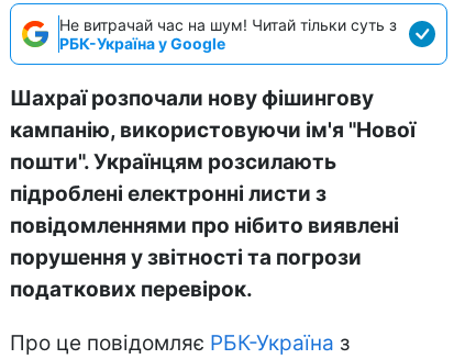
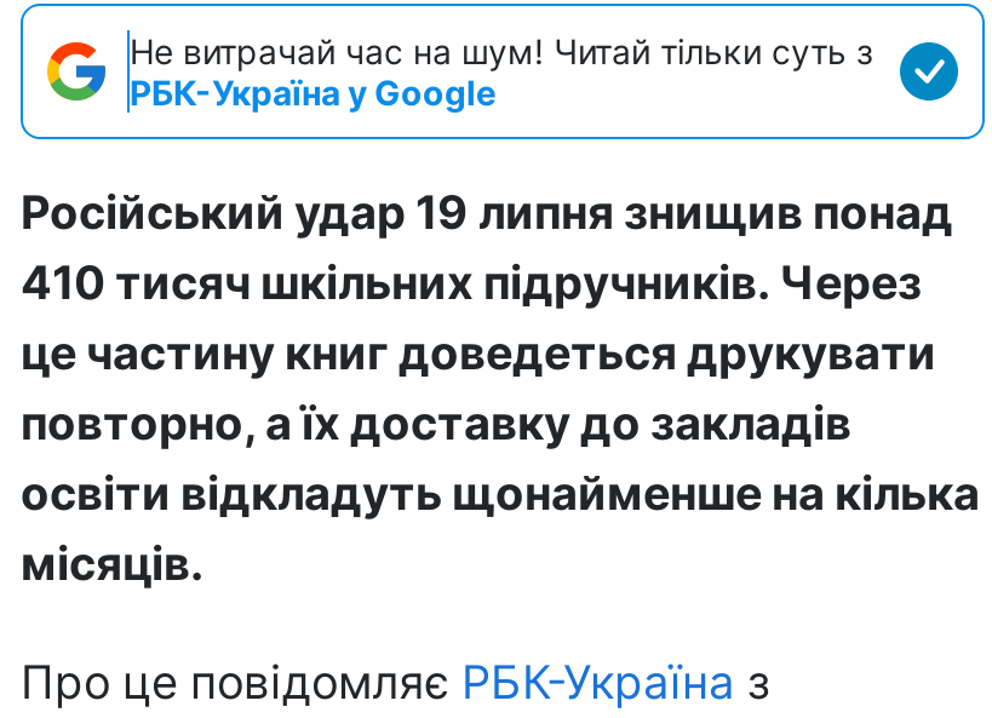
- Шахраї розпочали нову фішингову
- кампанію, використовуючи ім'я "Нової
- пошти". Українцям розсилають
- підроблені електронні листи з
- повідомленнями про нібито виявлені
- порушення у звітності та погрози
- податкових перевірок.
+ Російський удар 19 липня знищив понад
+ 410 тисяч шкільних підручників. Через
+ це частину книг доведеться друкувати
+ повторно, а їх доставку до закладів
+ освіти відкладуть щонайменше на кілька
+ місяців.
